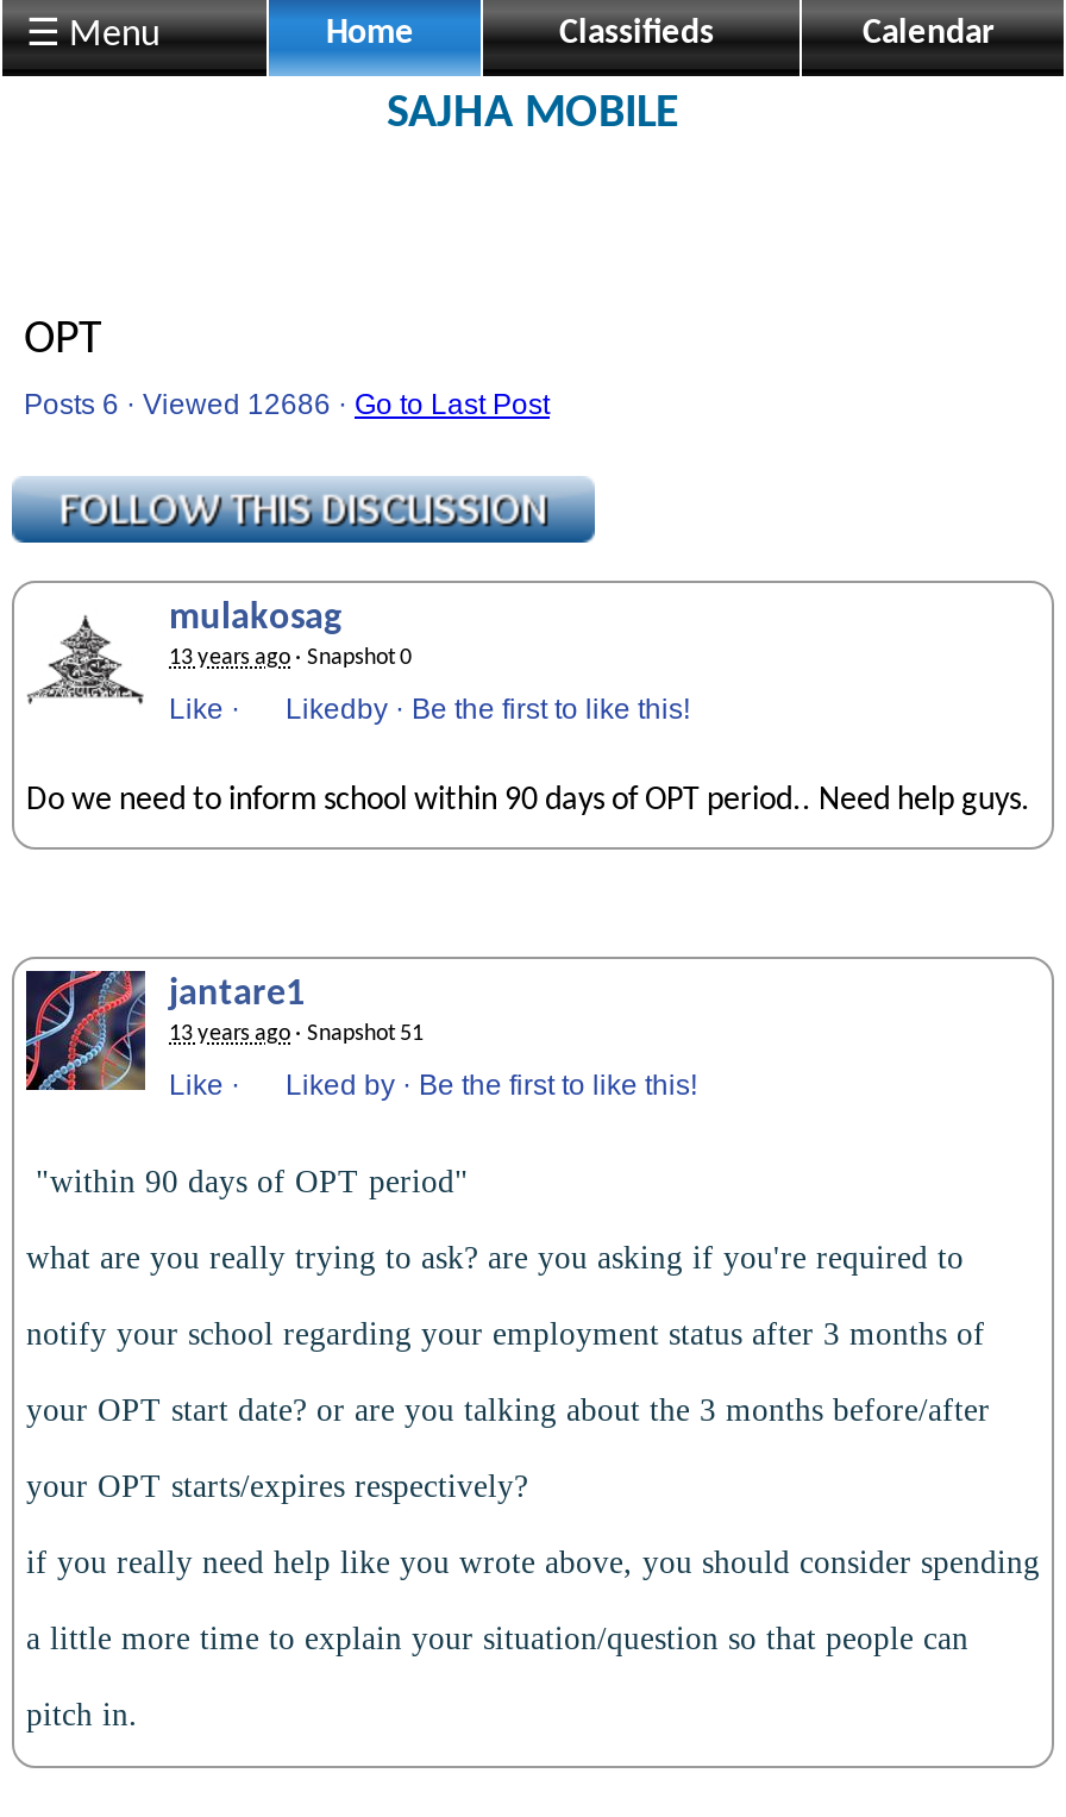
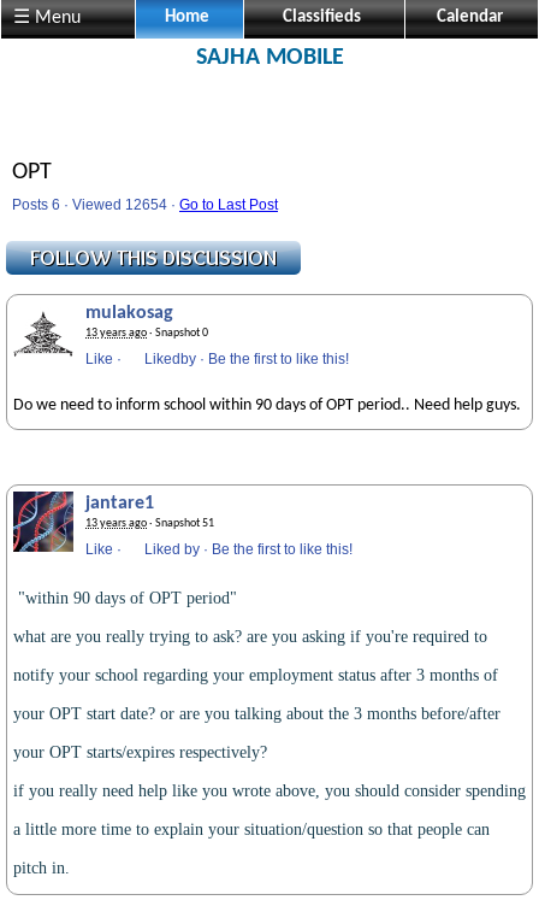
- Posts 6 · Viewed 12686 · Go to Last Post
+ Posts 6 · Viewed 12654 · Go to Last Post
